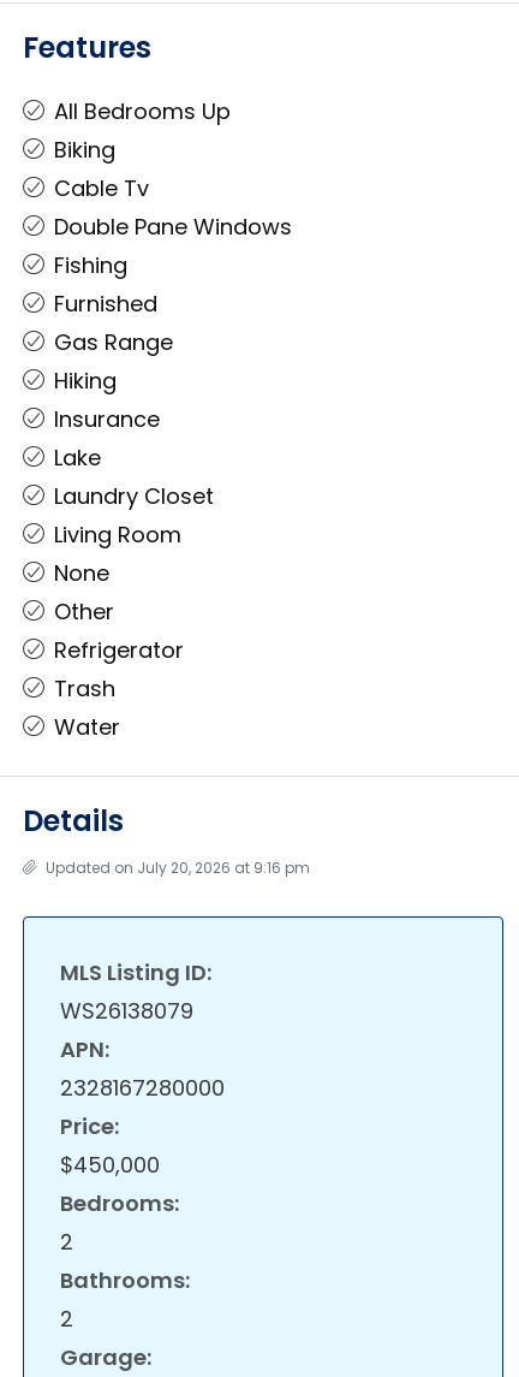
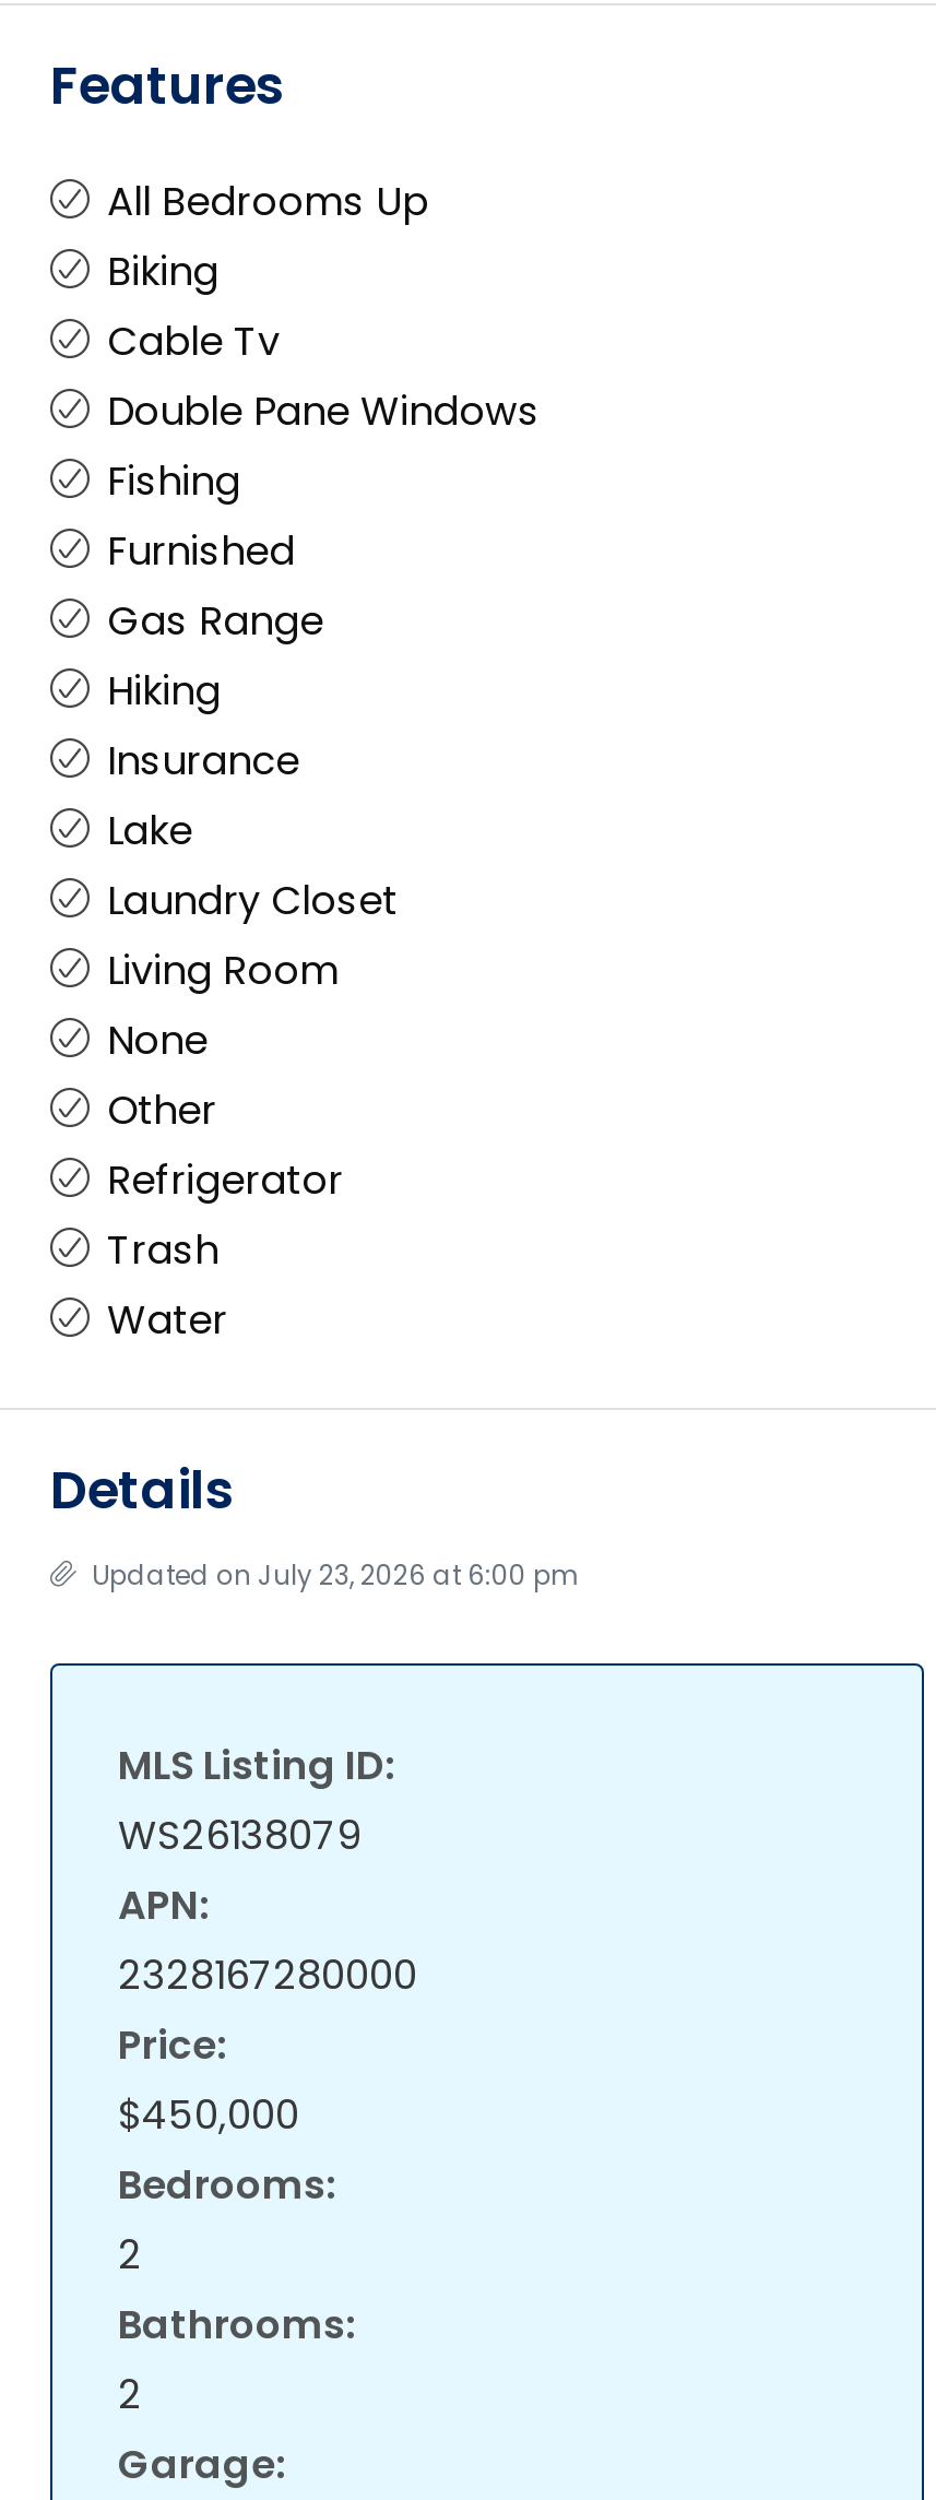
- Updated on July 20, 2026 at 9:16 pm
+ Updated on July 23, 2026 at 6:00 pm
